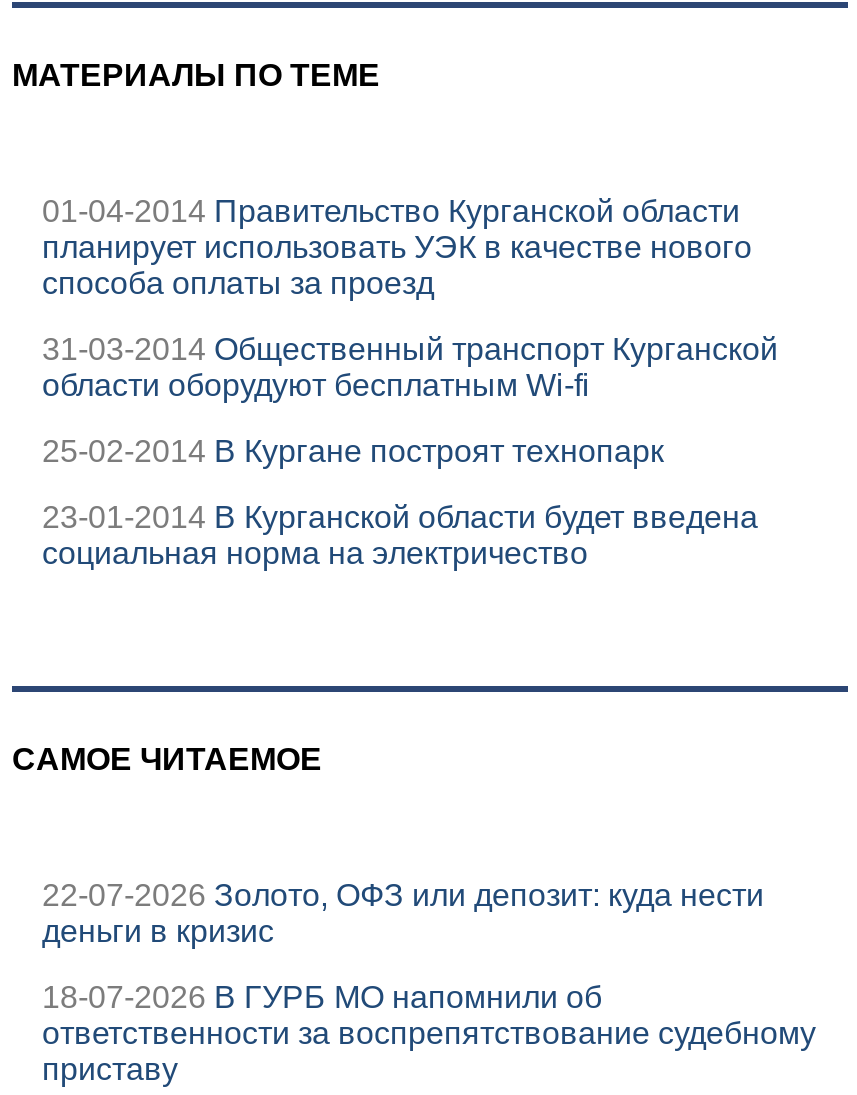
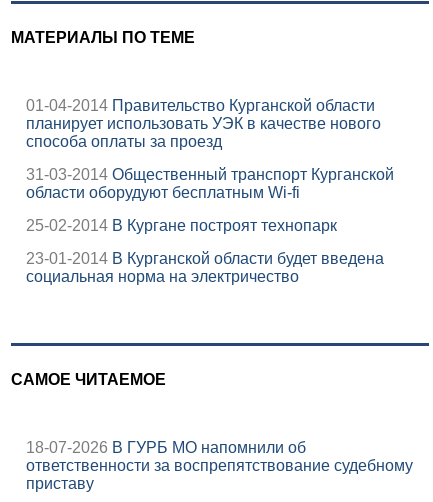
- 22-07-2026 Золото, ОФЗ или депозит: куда нести
- деньги в кризис
